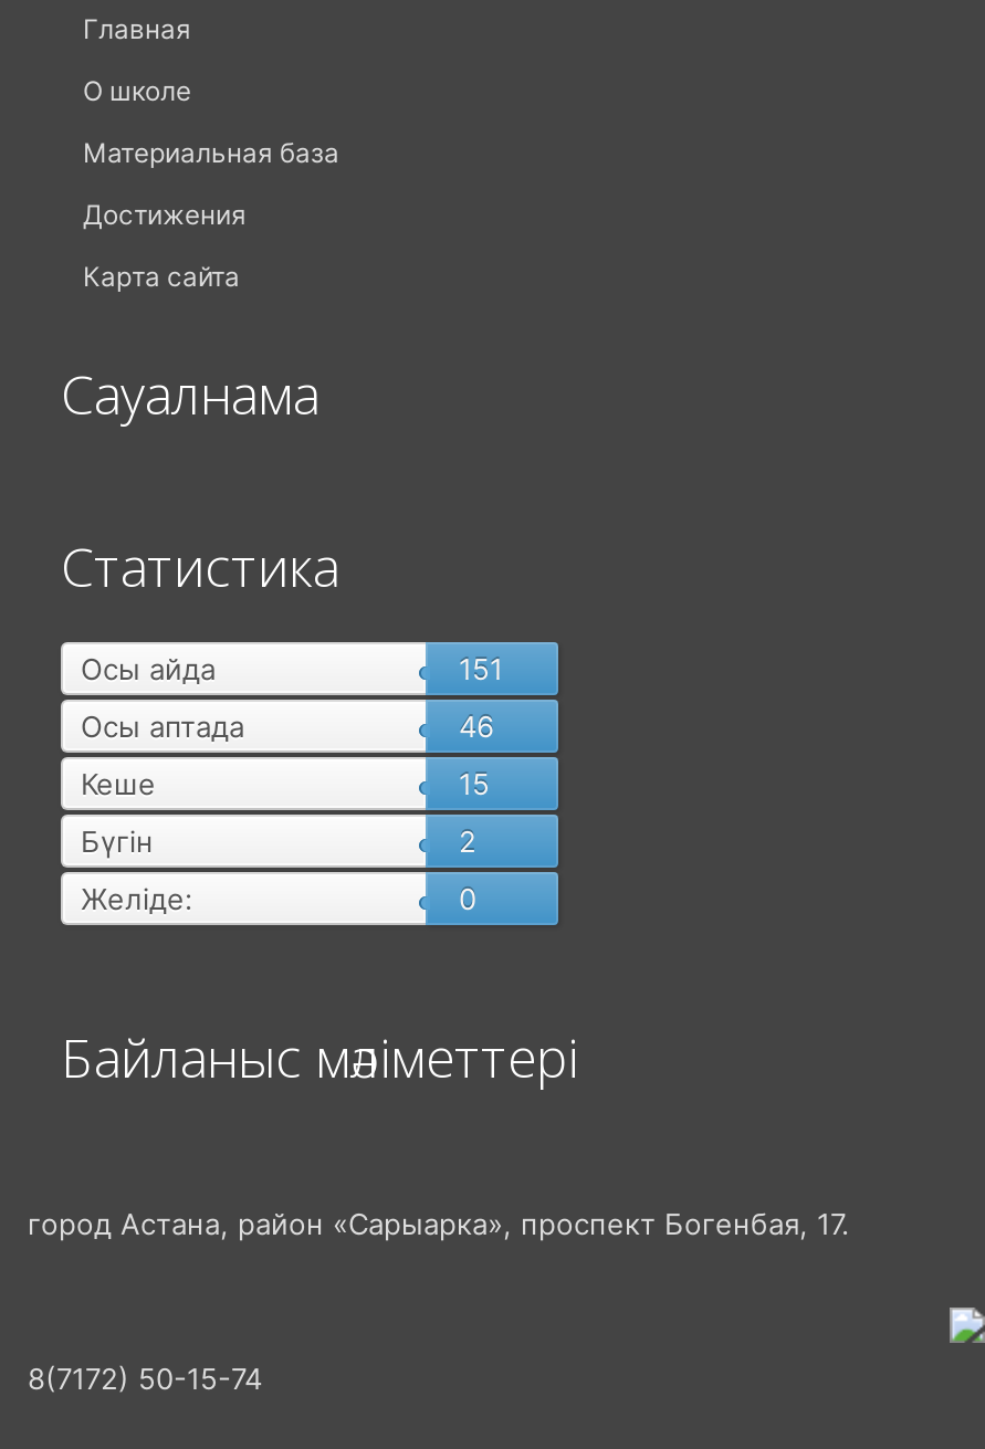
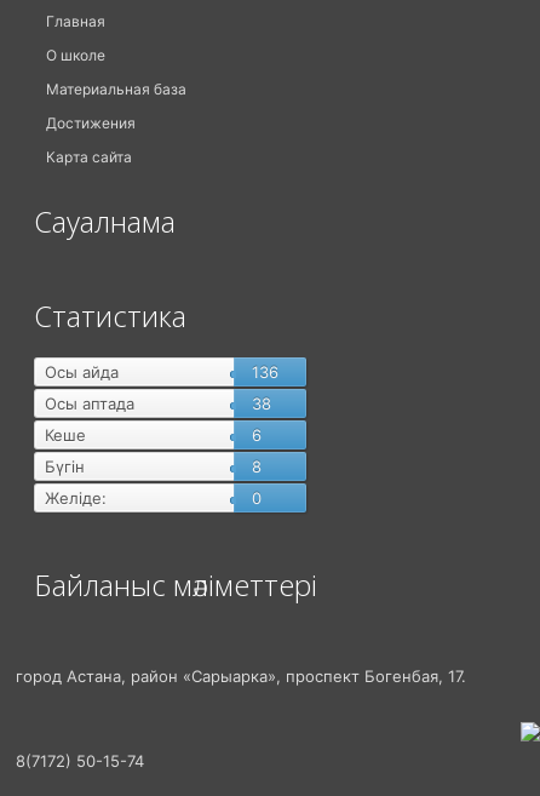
- 151
+ 136

- 46
+ 38

- 15
+ 6

- 2
+ 8
